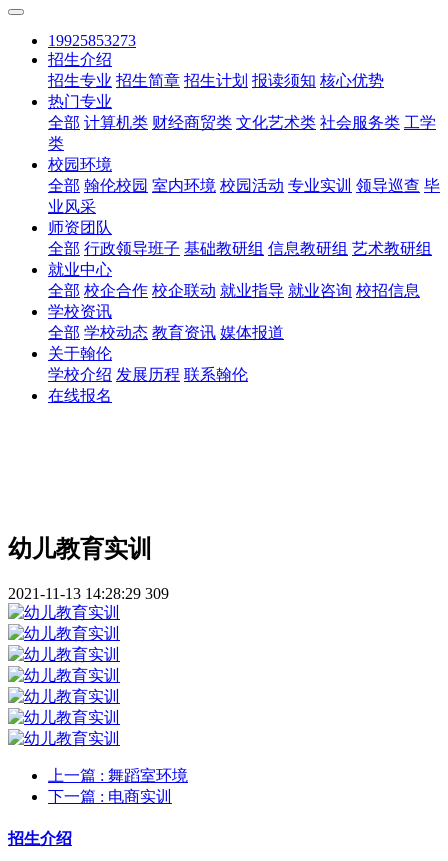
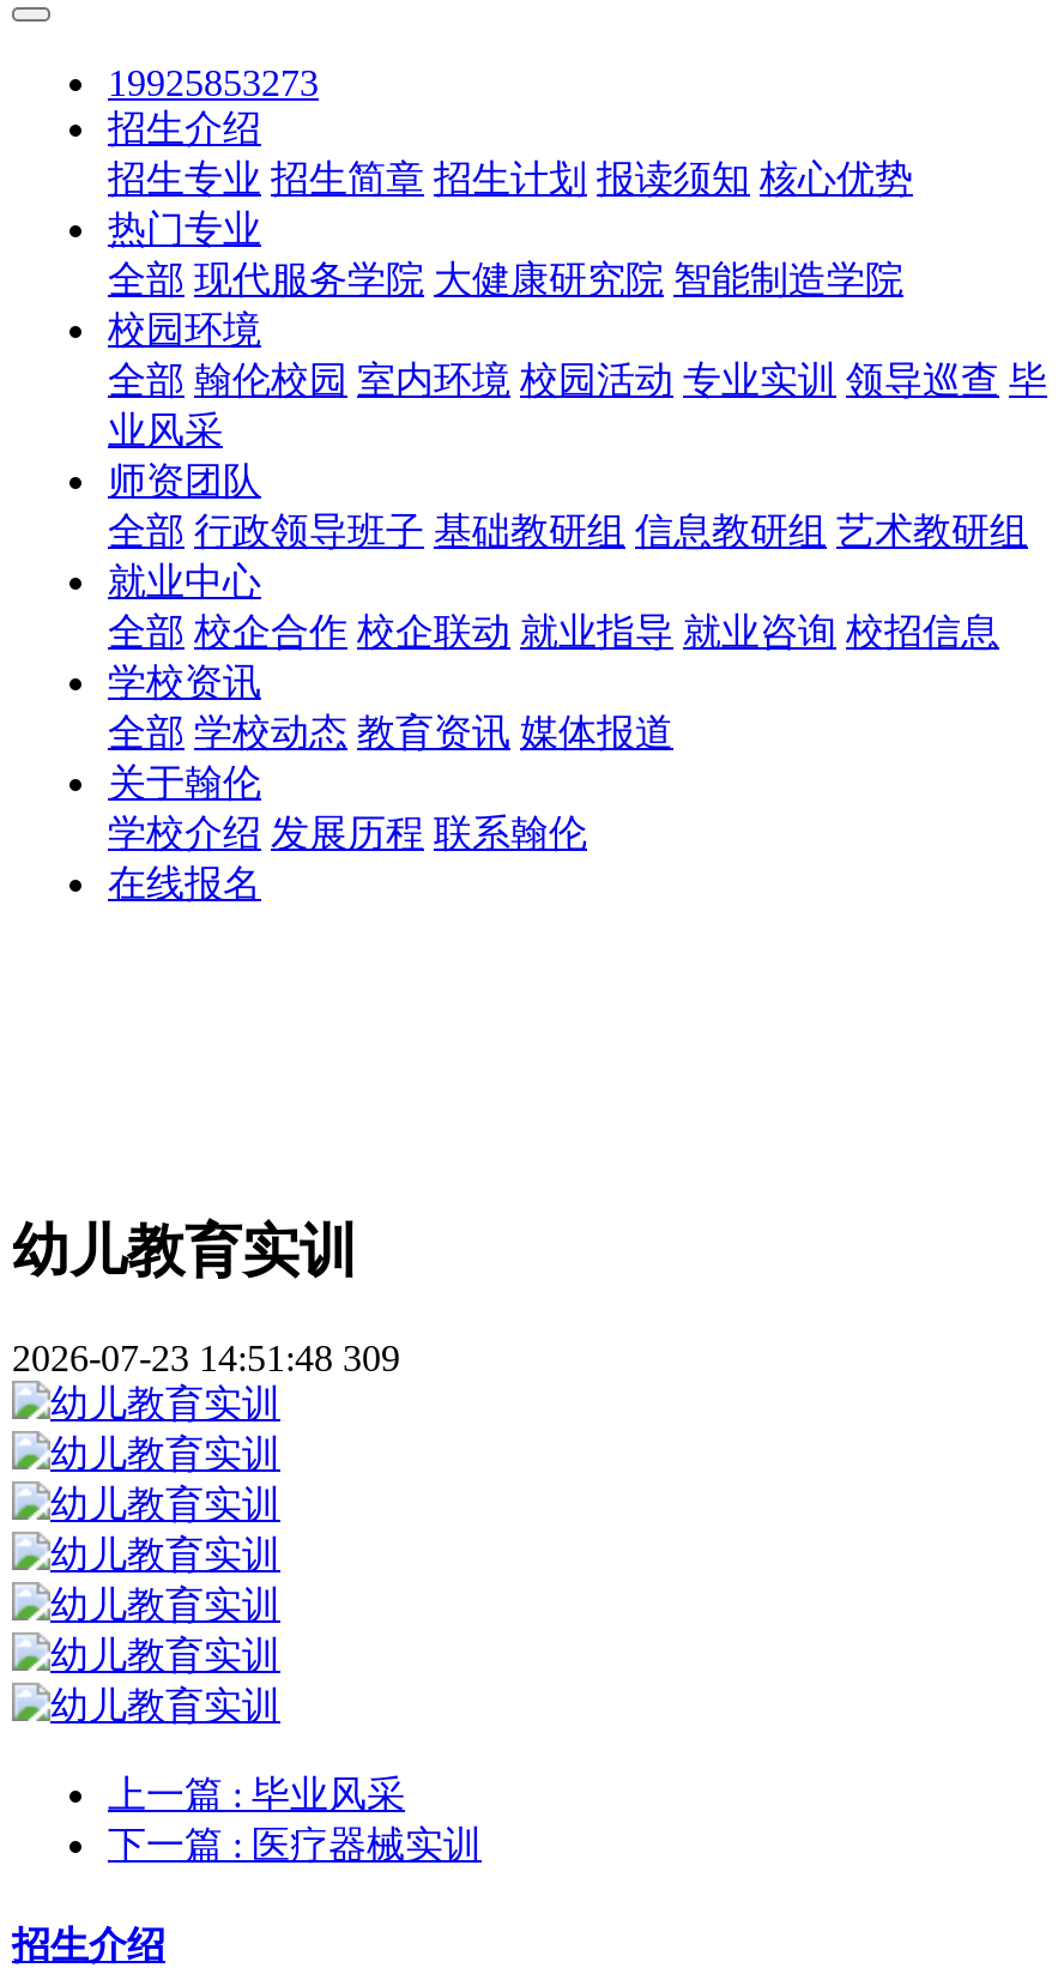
- 全部 计算机类 财经商贸类 文化艺术类 社会服务类 工学
- 类
+ 全部 现代服务学院 大健康研究院 智能制造学院

- 2021-11-13 14:28:29 309
+ 2026-07-23 14:51:48 309

- 上一篇: 舞蹈室环境
- 下一篇: 电商实训
+ 上一篇: 毕业风采
+ 下一篇: 医疗器械实训
